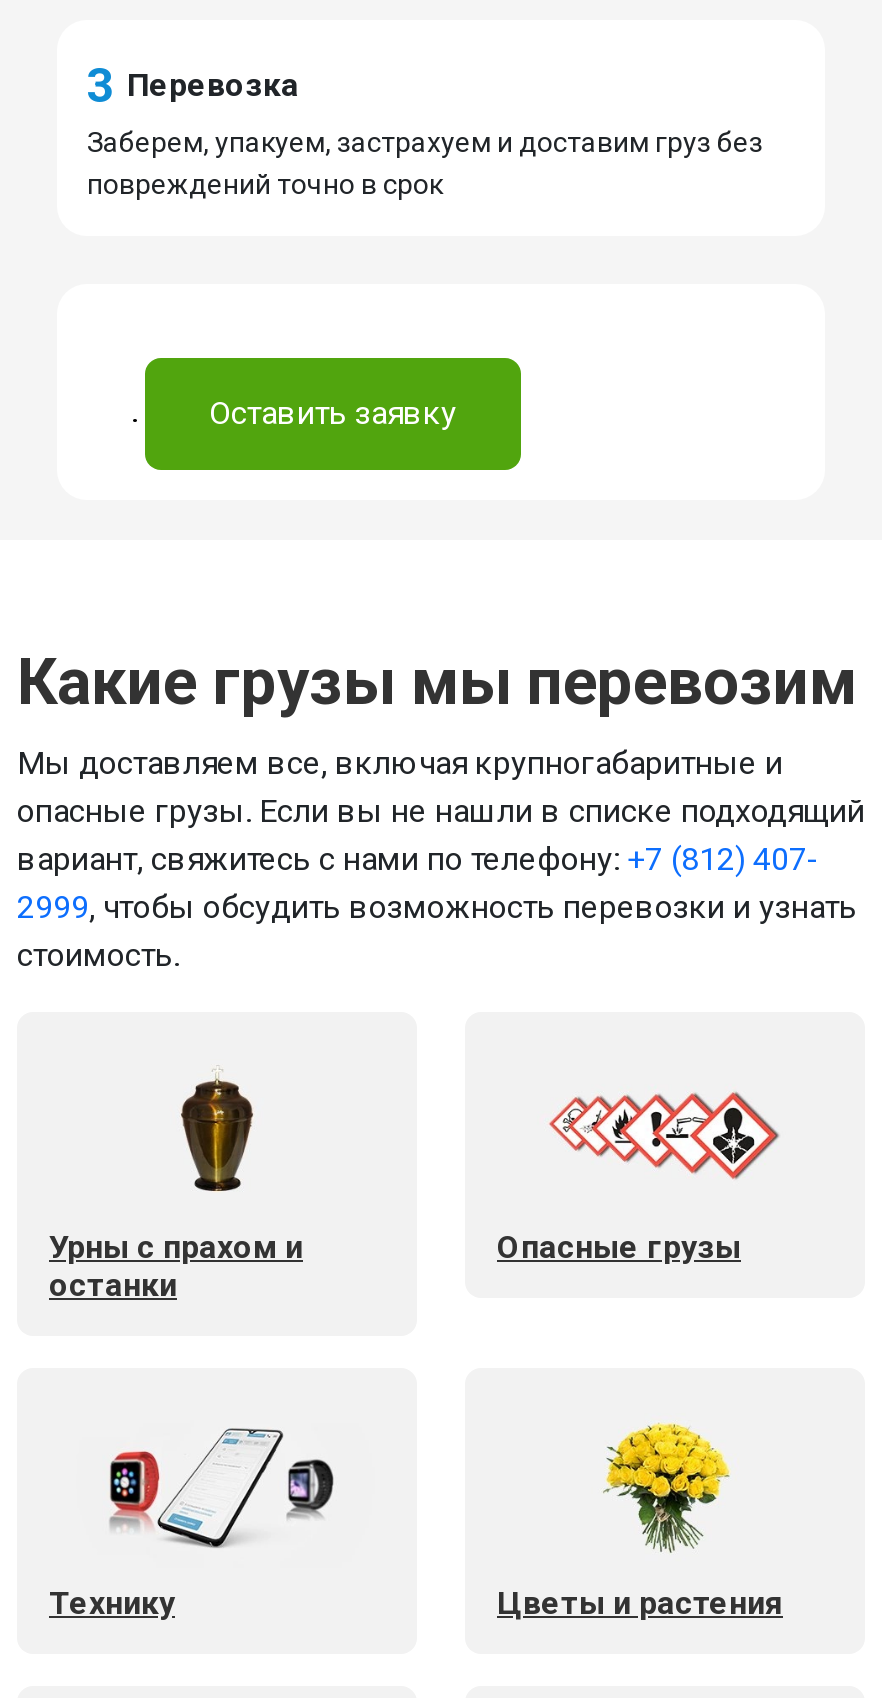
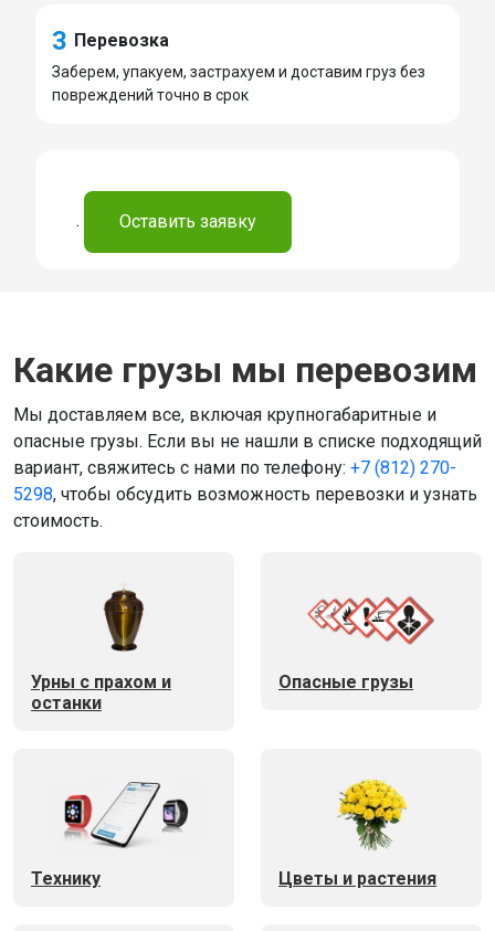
- вариант, свяжитесь с нами по телефону: +7 (812) 407-
+ вариант, свяжитесь с нами по телефону: +7 (812) 270-

- 2999, чтобы обсудить возможность перевозки и узнать
+ 5298, чтобы обсудить возможность перевозки и узнать
